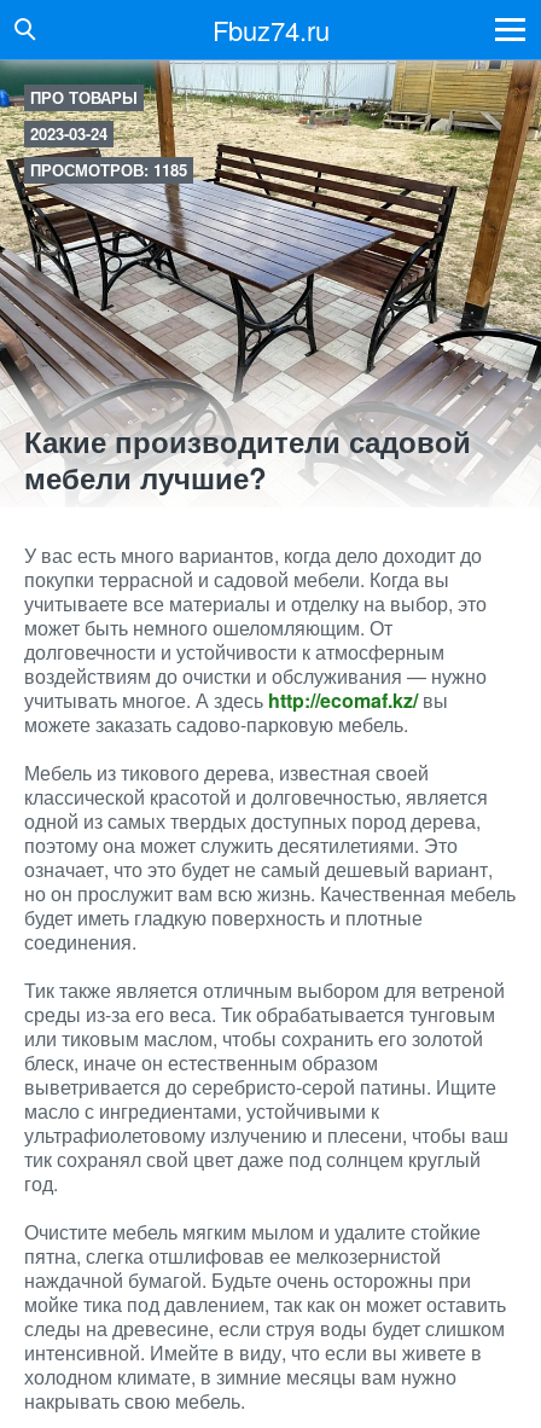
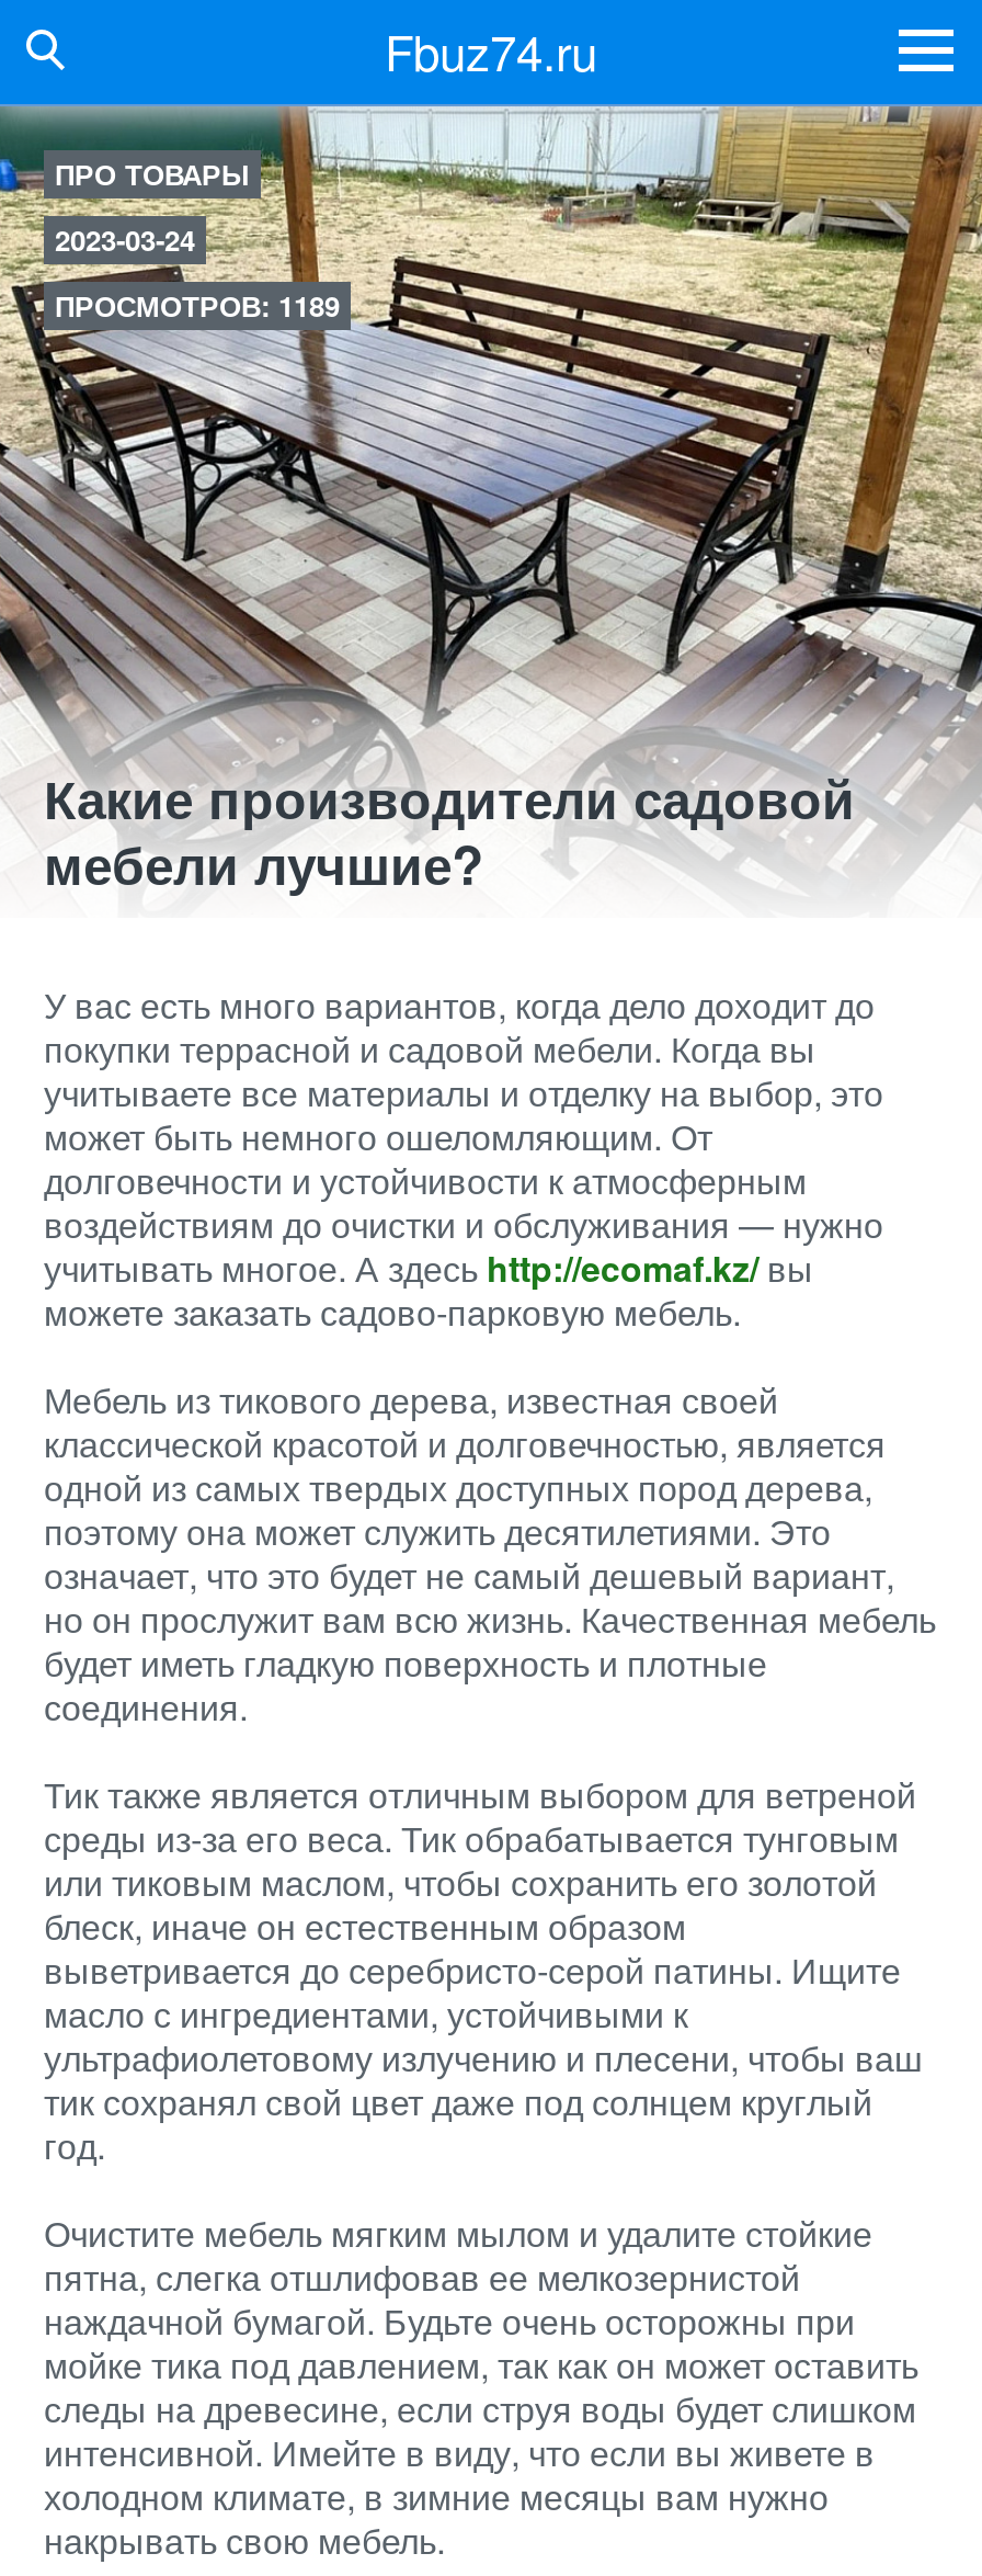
- ПРОСМОТРОВ: 1185
+ ПРОСМОТРОВ: 1189
